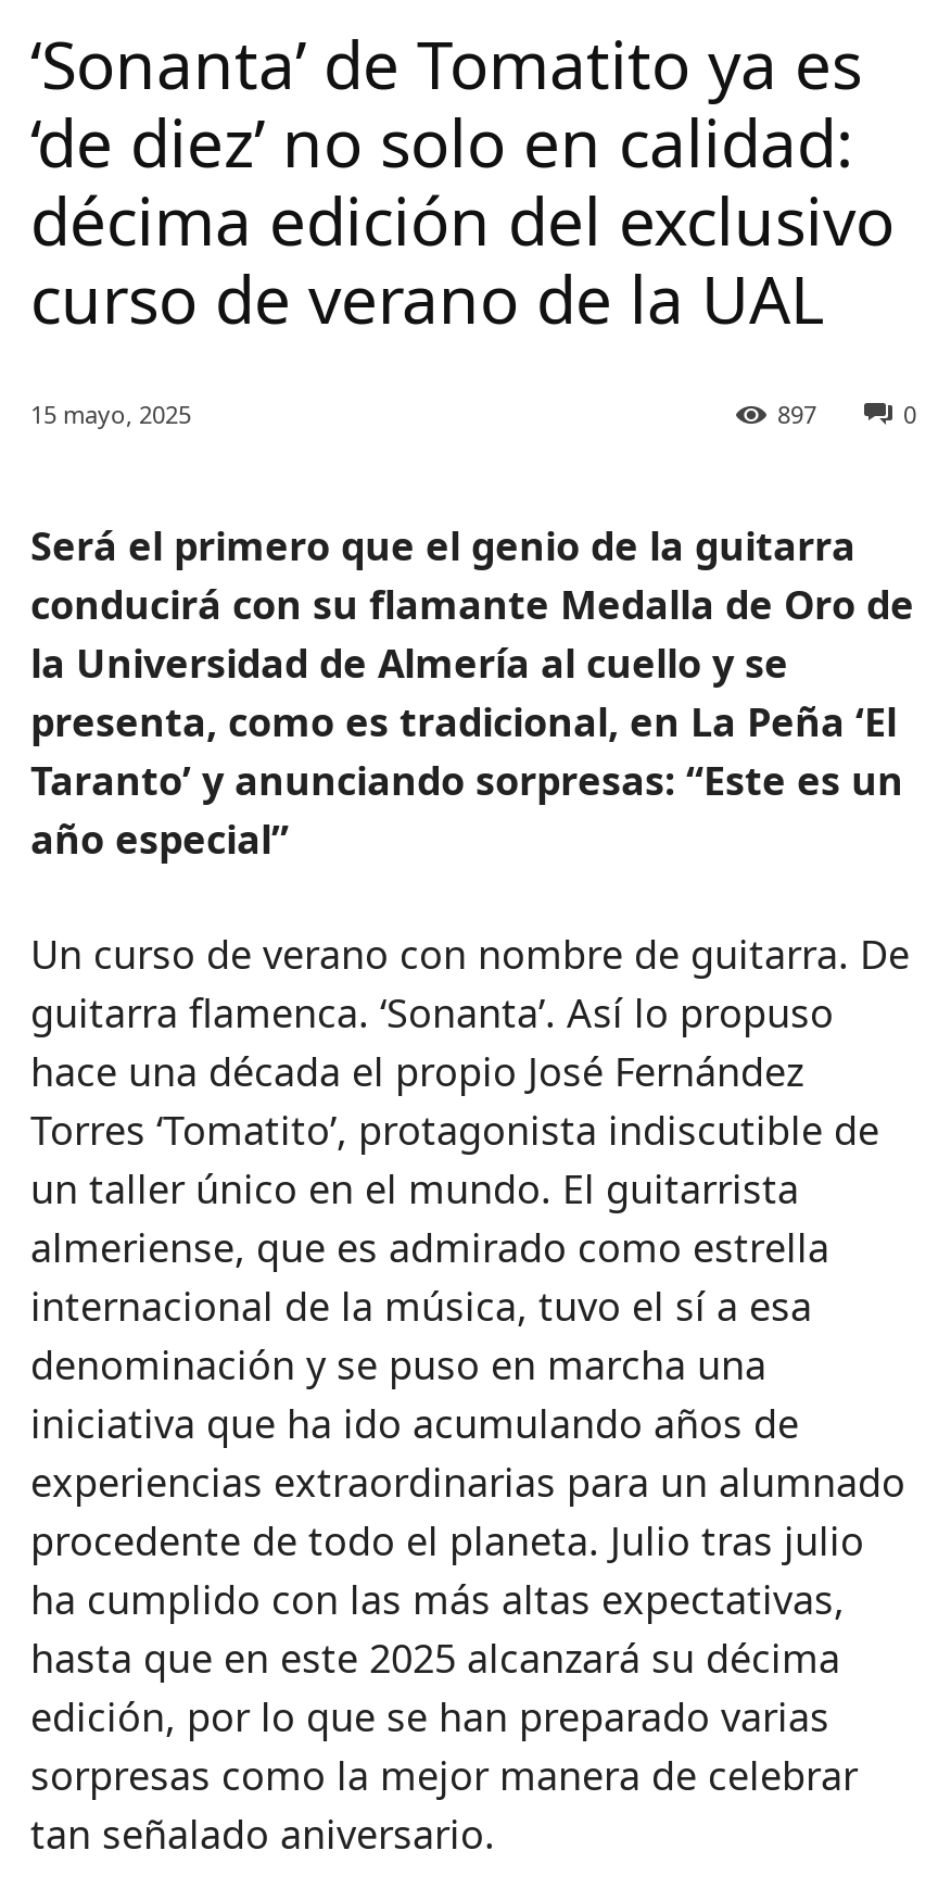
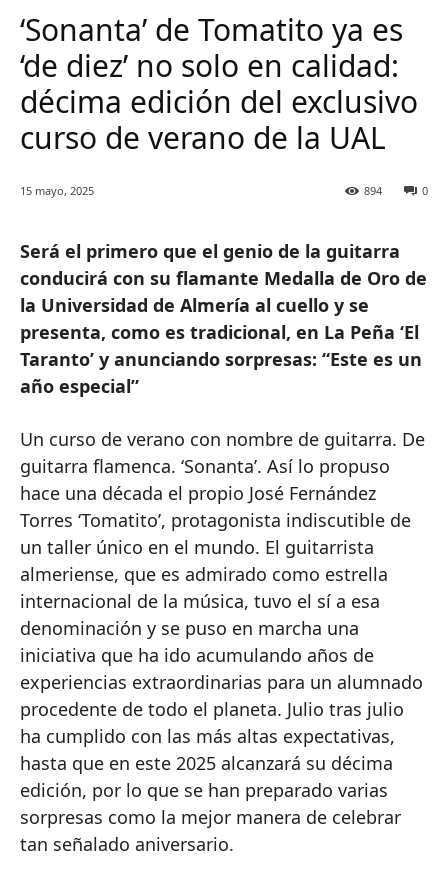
- 897
+ 894
